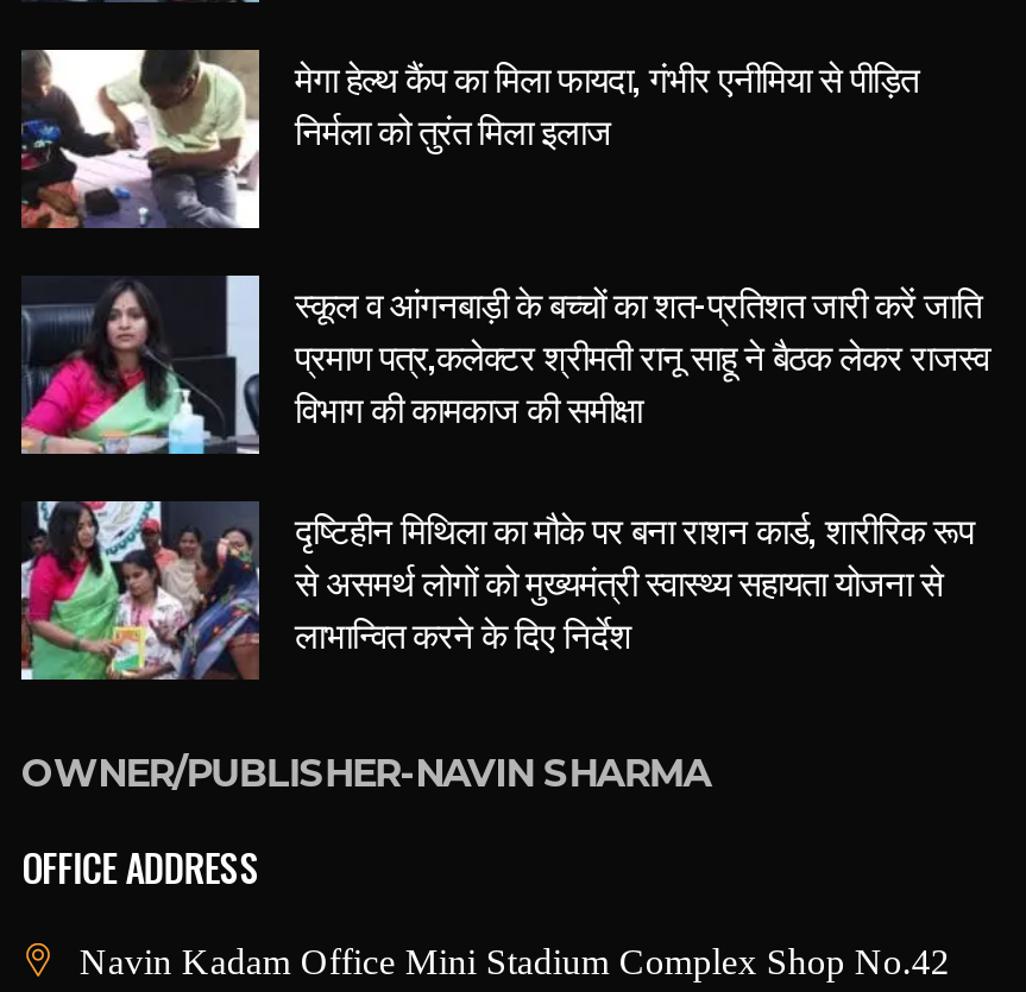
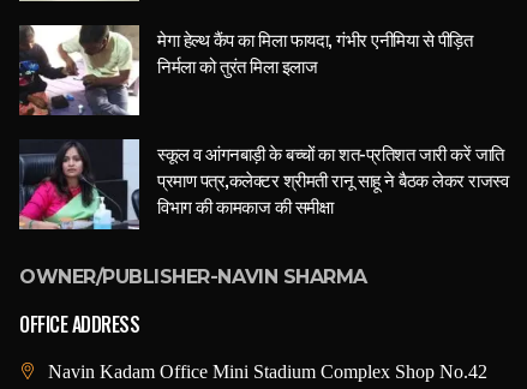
- [image]
- दृष्टिहीन मिथिला का मौके पर बना राशन कार्ड, शारीरिक रूप
- से असमर्थ लोगों को मुख्यमंत्री स्वास्थ्य सहायता योजना से
- लाभान्वित करने के दिए निर्देश
